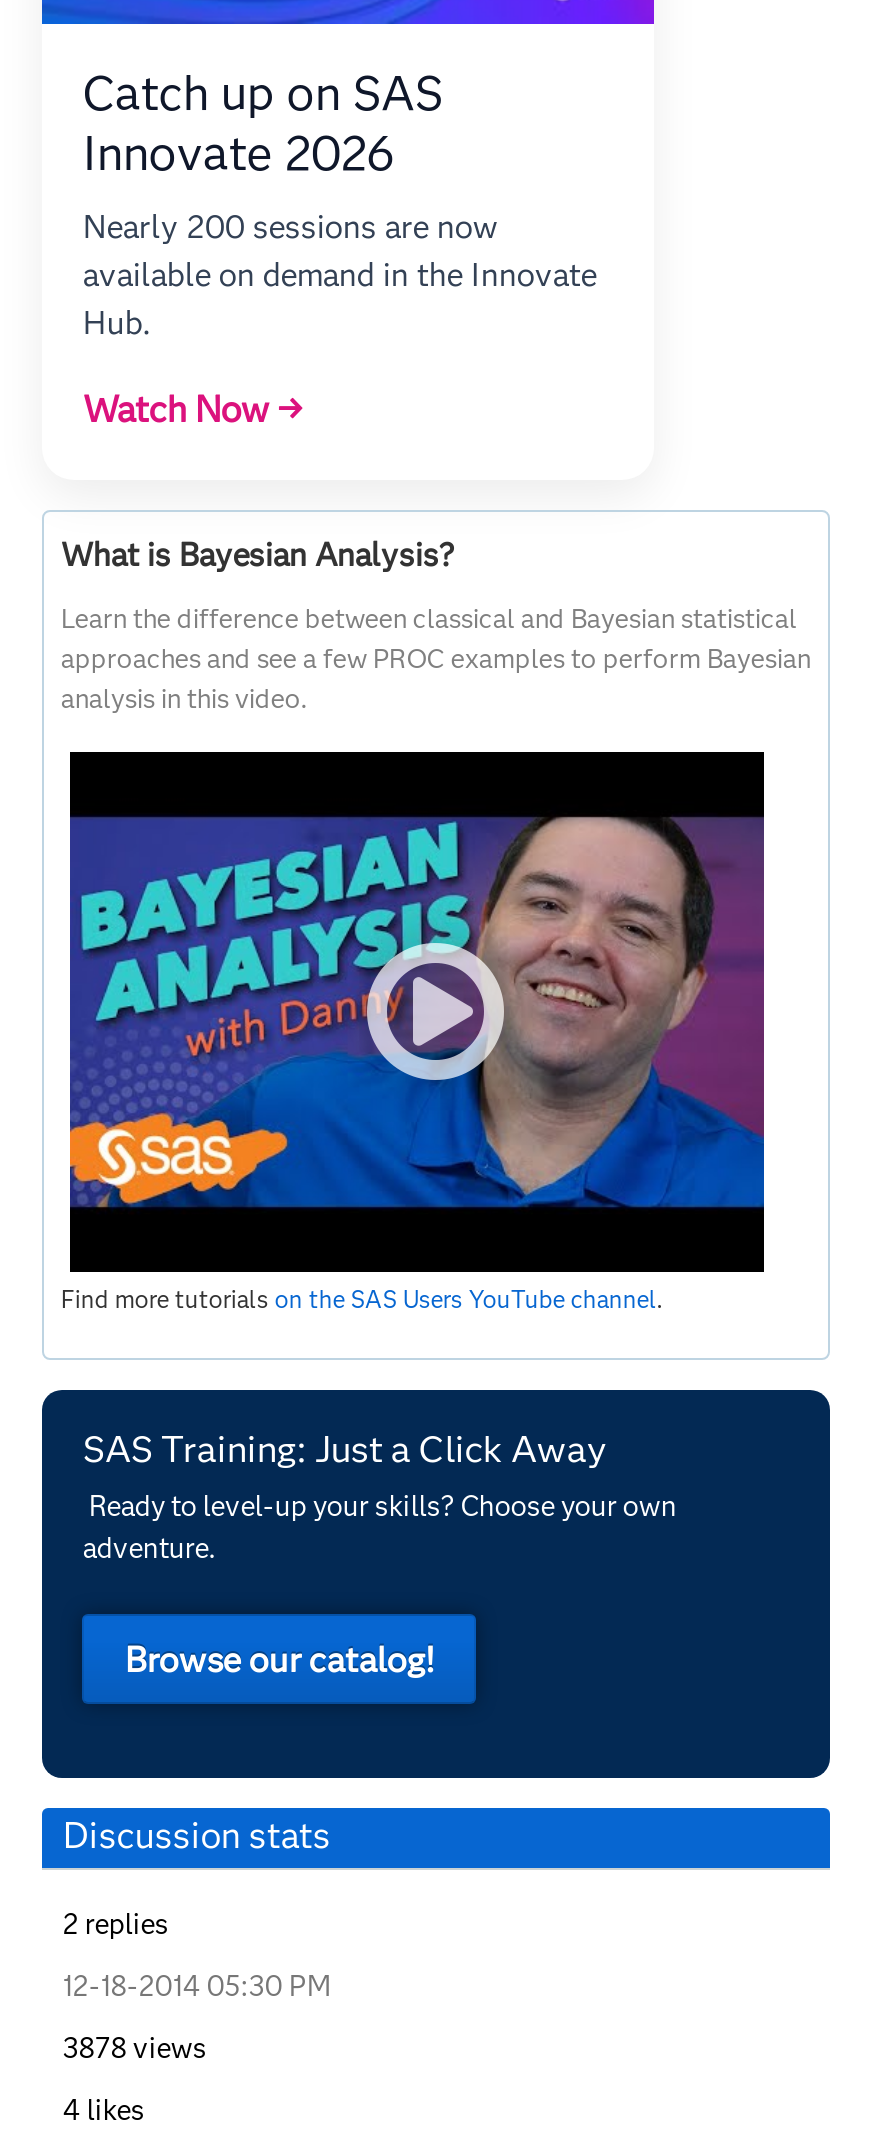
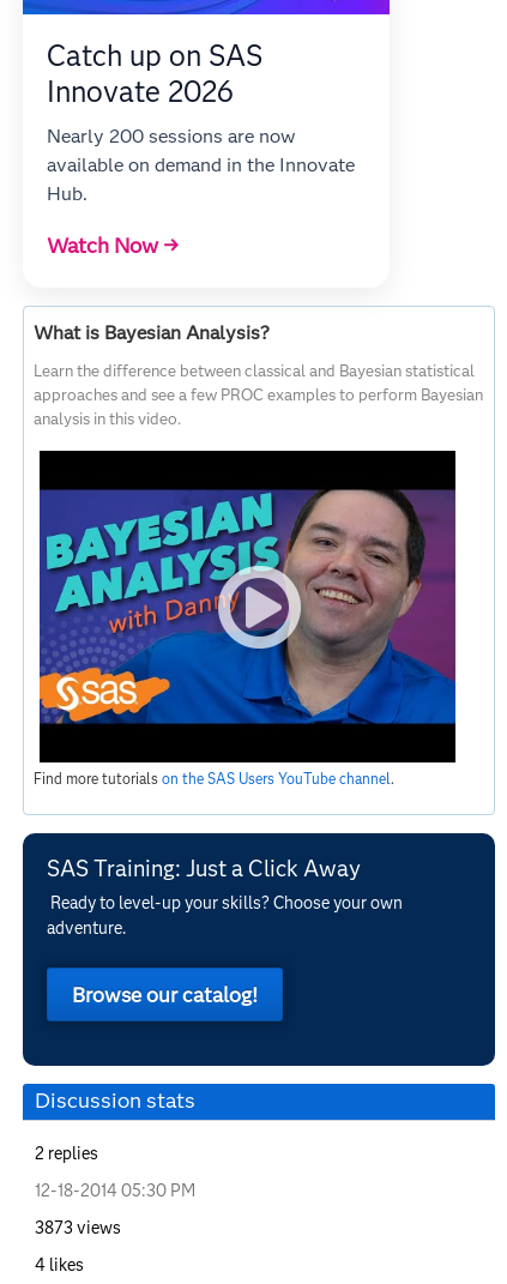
- 3878 views
+ 3873 views
